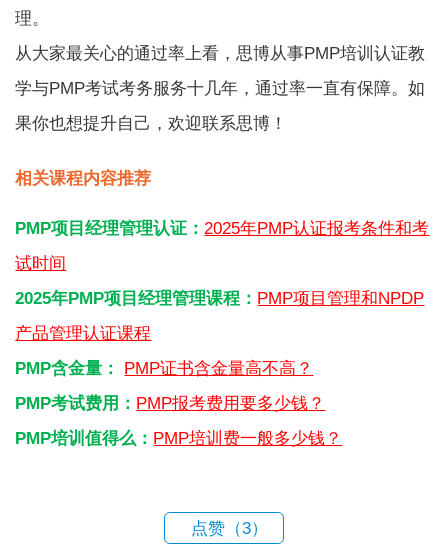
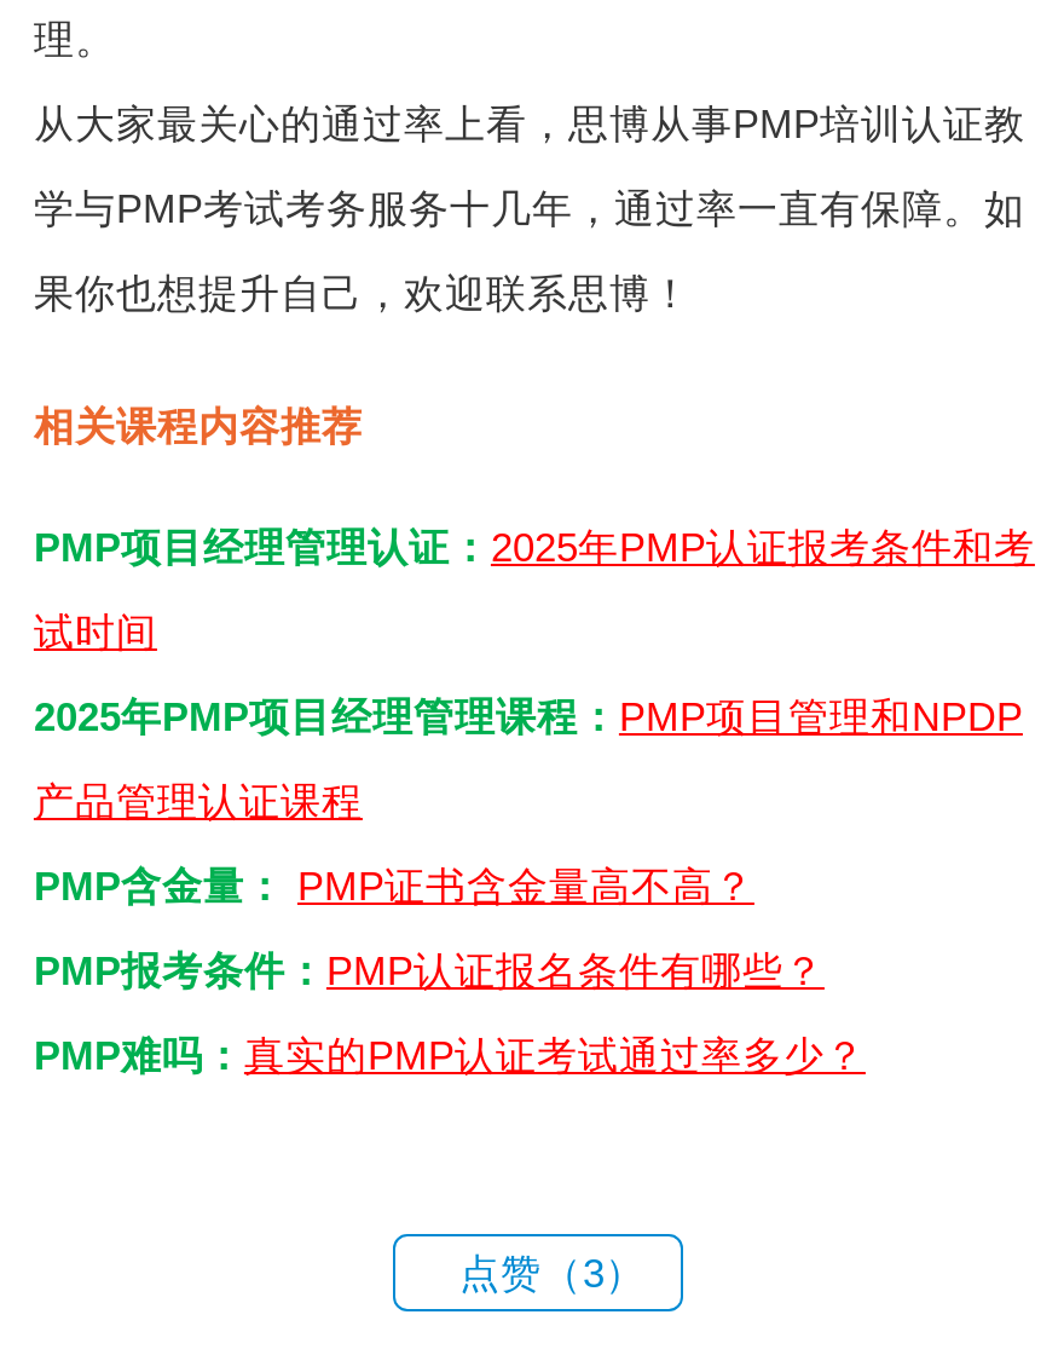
- PMP考试费用：PMP报考费用要多少钱？
+ PMP报考条件：PMP认证报名条件有哪些？

- PMP培训值得么：PMP培训费一般多少钱？
+ PMP难吗：真实的PMP认证考试通过率多少？
